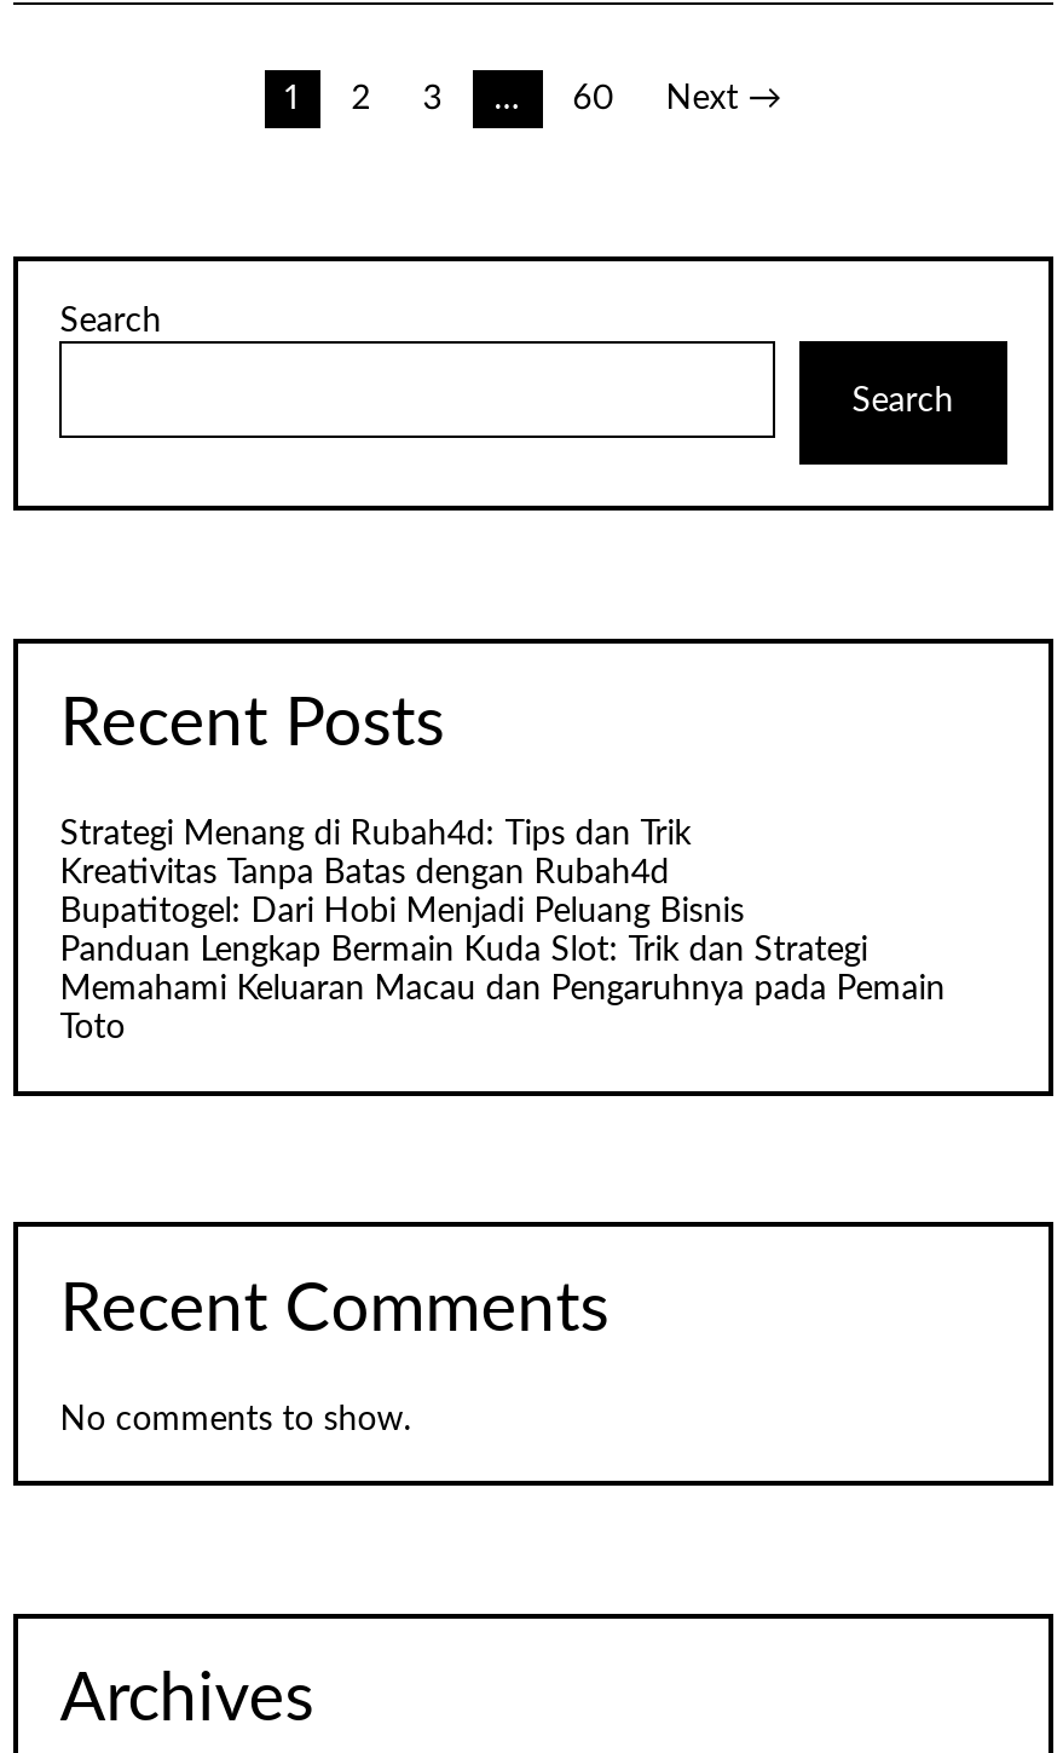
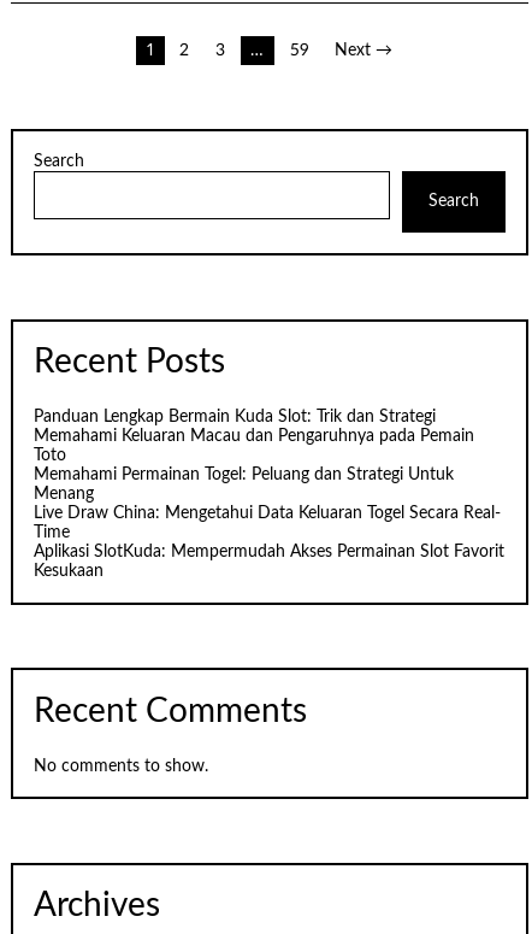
- 60
+ 59

- Strategi Menang di Rubah4d: Tips dan Trik
- Kreativitas Tanpa Batas dengan Rubah4d
- Bupatitogel: Dari Hobi Menjadi Peluang Bisnis

moved up: Panduan Lengkap Bermain Kuda Slot: Trik dan Strategi | Memahami Keluaran Macau dan Pengaruhnya pada Pemain | Toto

+ Memahami Permainan Togel: Peluang dan Strategi Untuk
+ Menang
+ Live Draw China: Mengetahui Data Keluaran Togel Secara Real-
+ Time
+ Aplikasi SlotKuda: Mempermudah Akses Permainan Slot Favorit
+ Kesukaan
